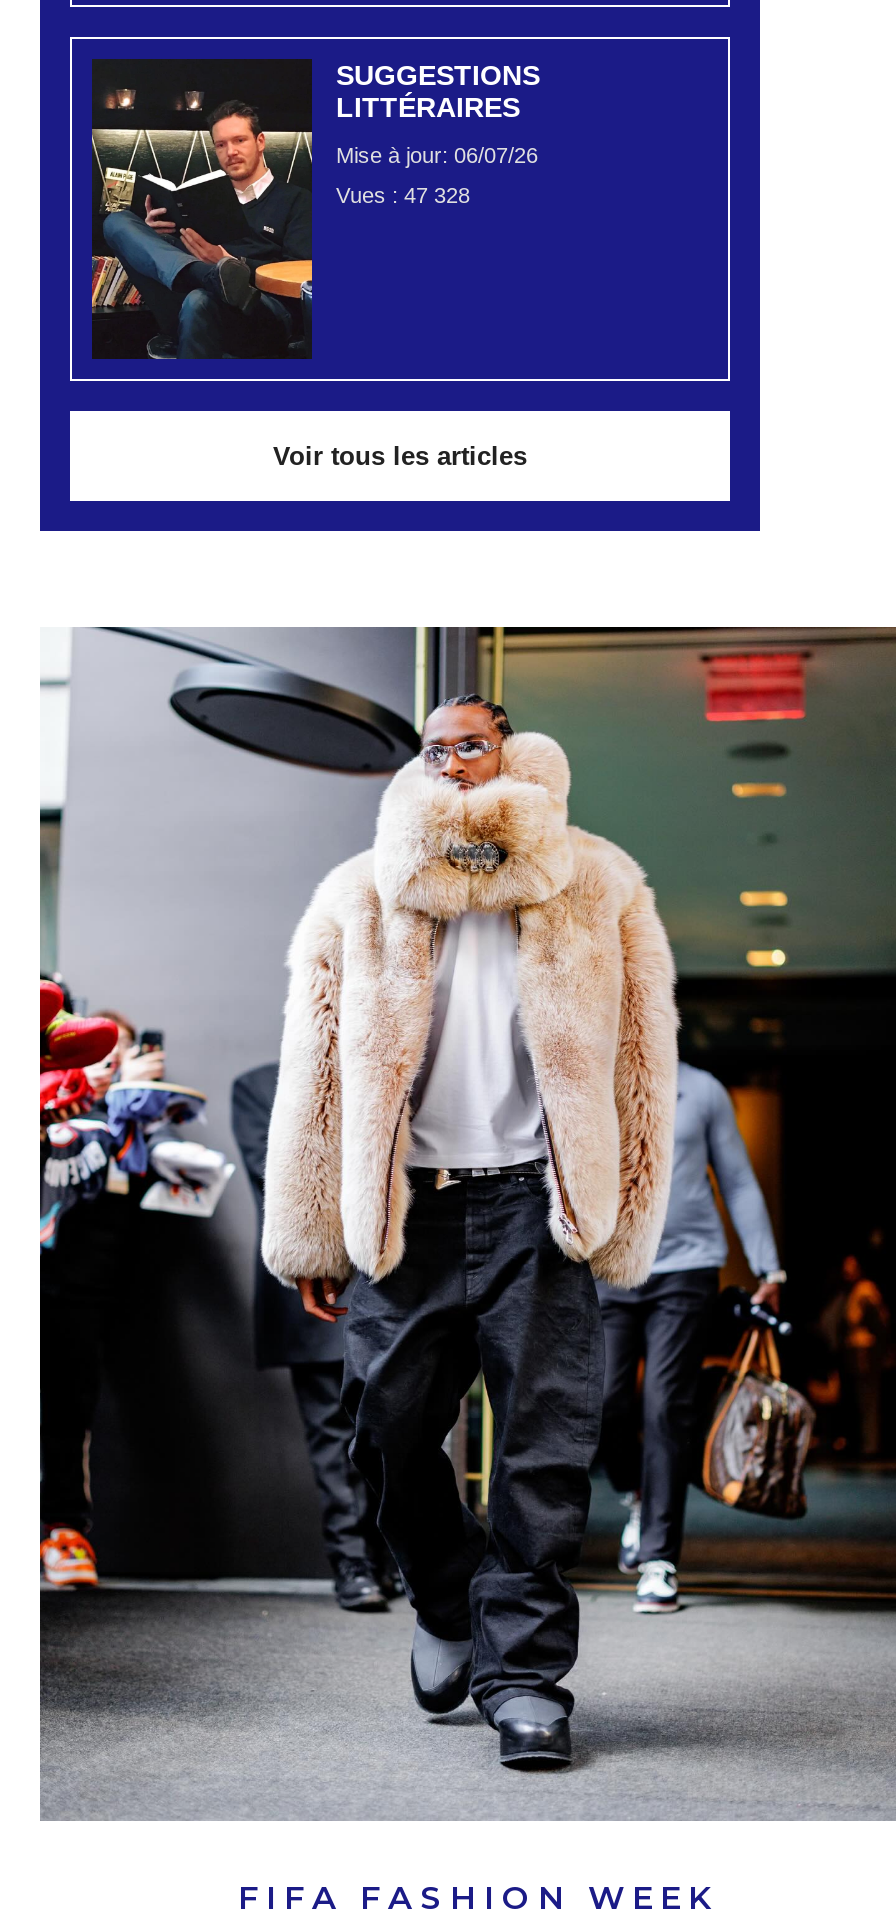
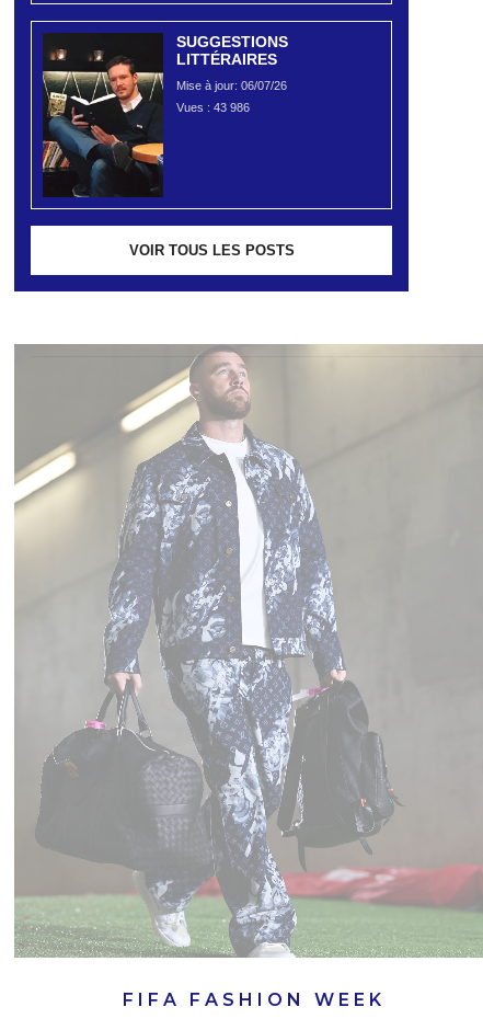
- Vues : 47 328
+ Vues : 43 986

- Voir tous les articles
+ VOIR TOUS LES POSTS

- [image]
+ [image]
